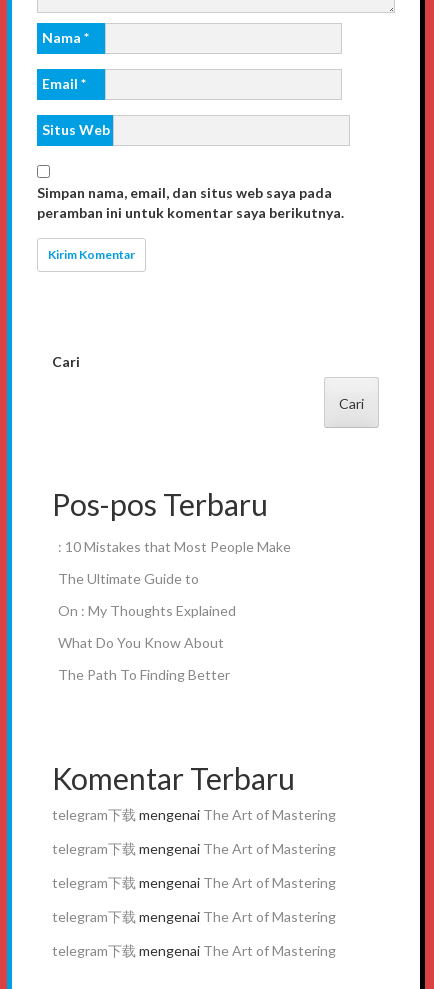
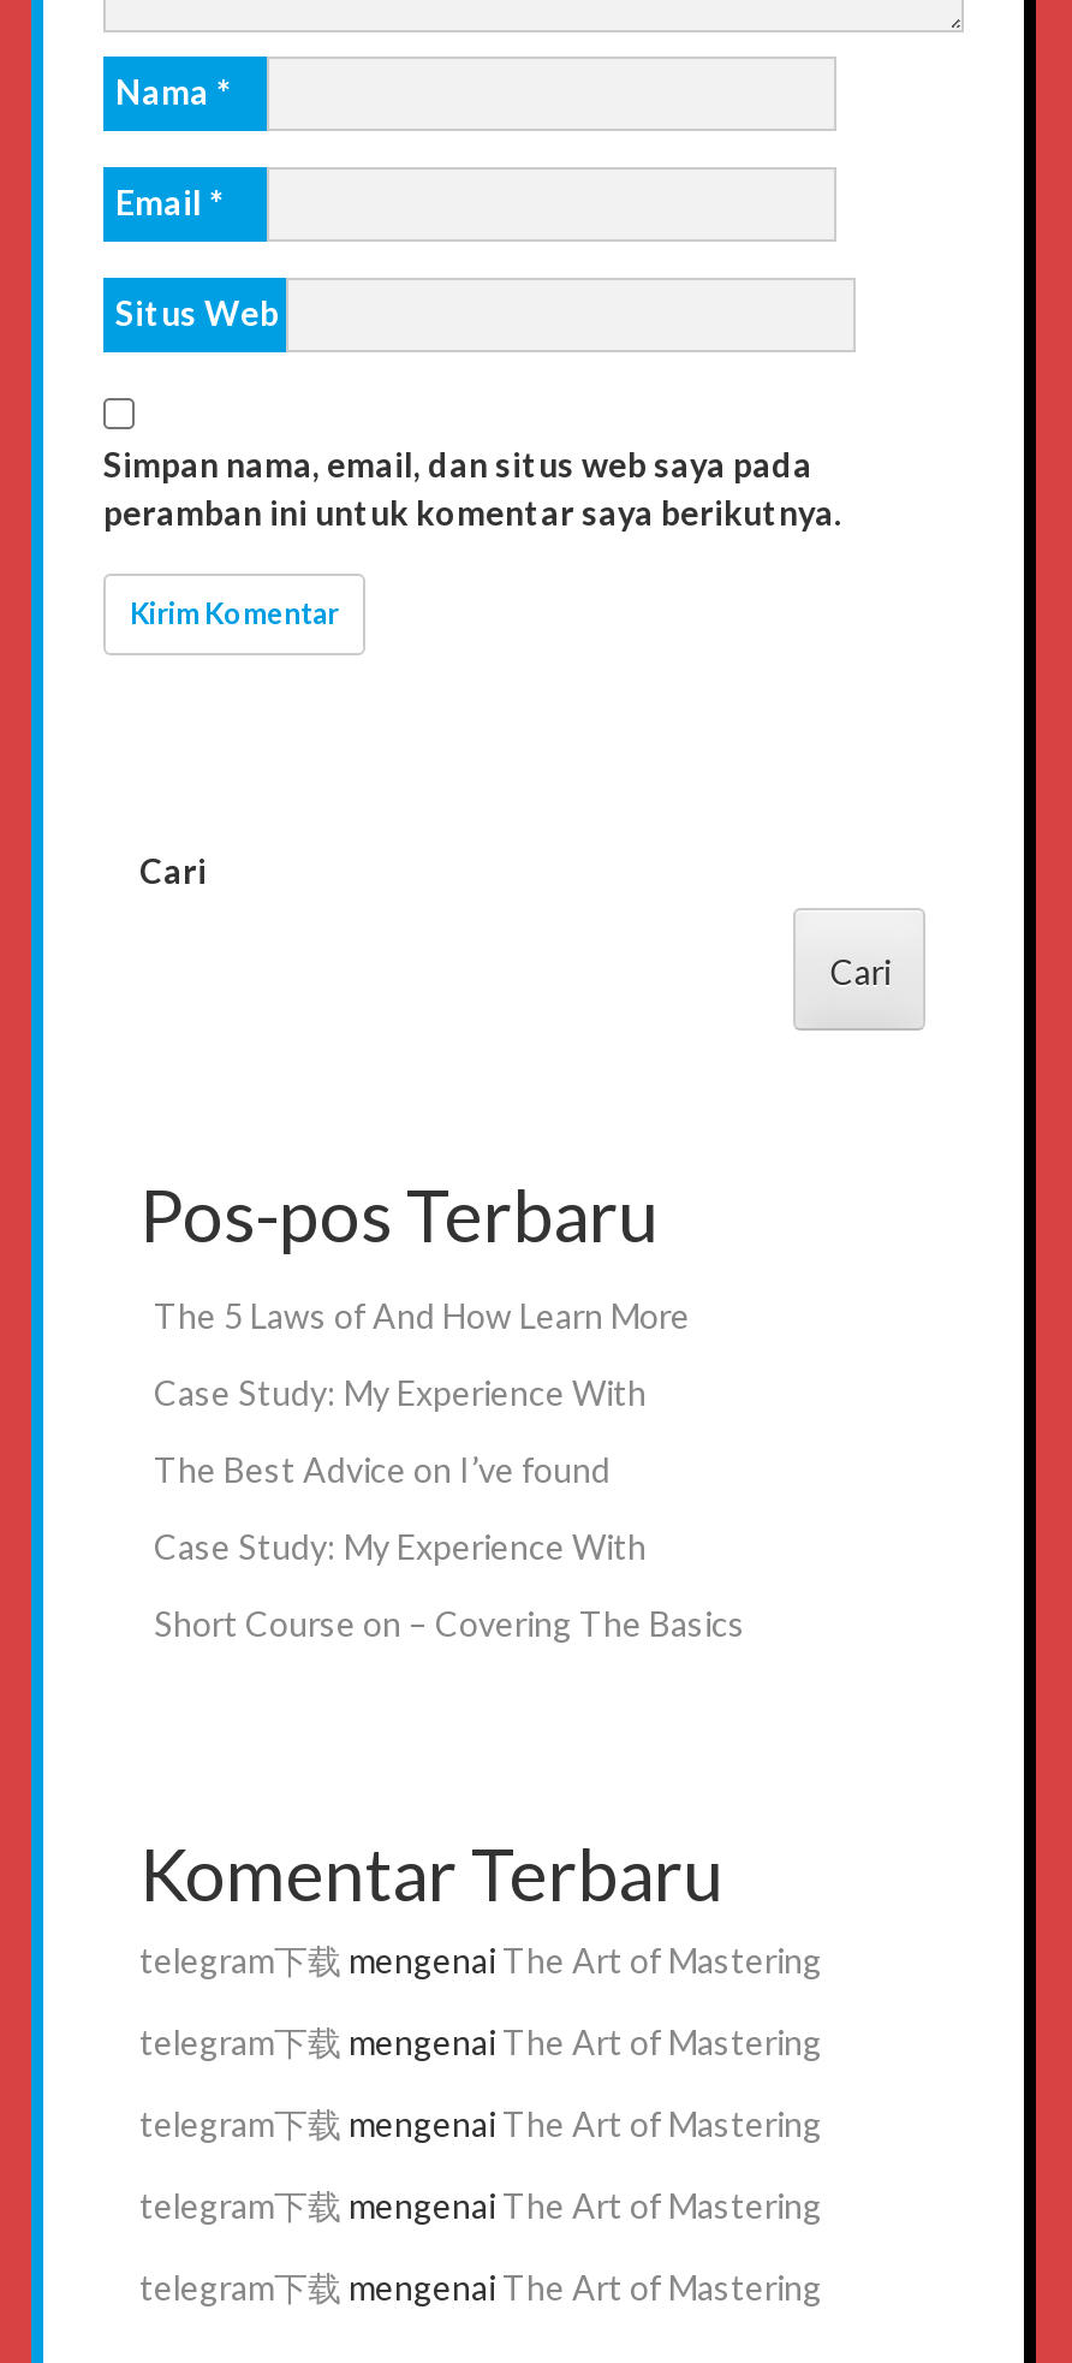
- : 10 Mistakes that Most People Make
+ The 5 Laws of And How Learn More

- The Ultimate Guide to
+ Case Study: My Experience With

- On : My Thoughts Explained
+ The Best Advice on I’ve found

- What Do You Know About
+ Case Study: My Experience With

- The Path To Finding Better
+ Short Course on – Covering The Basics
